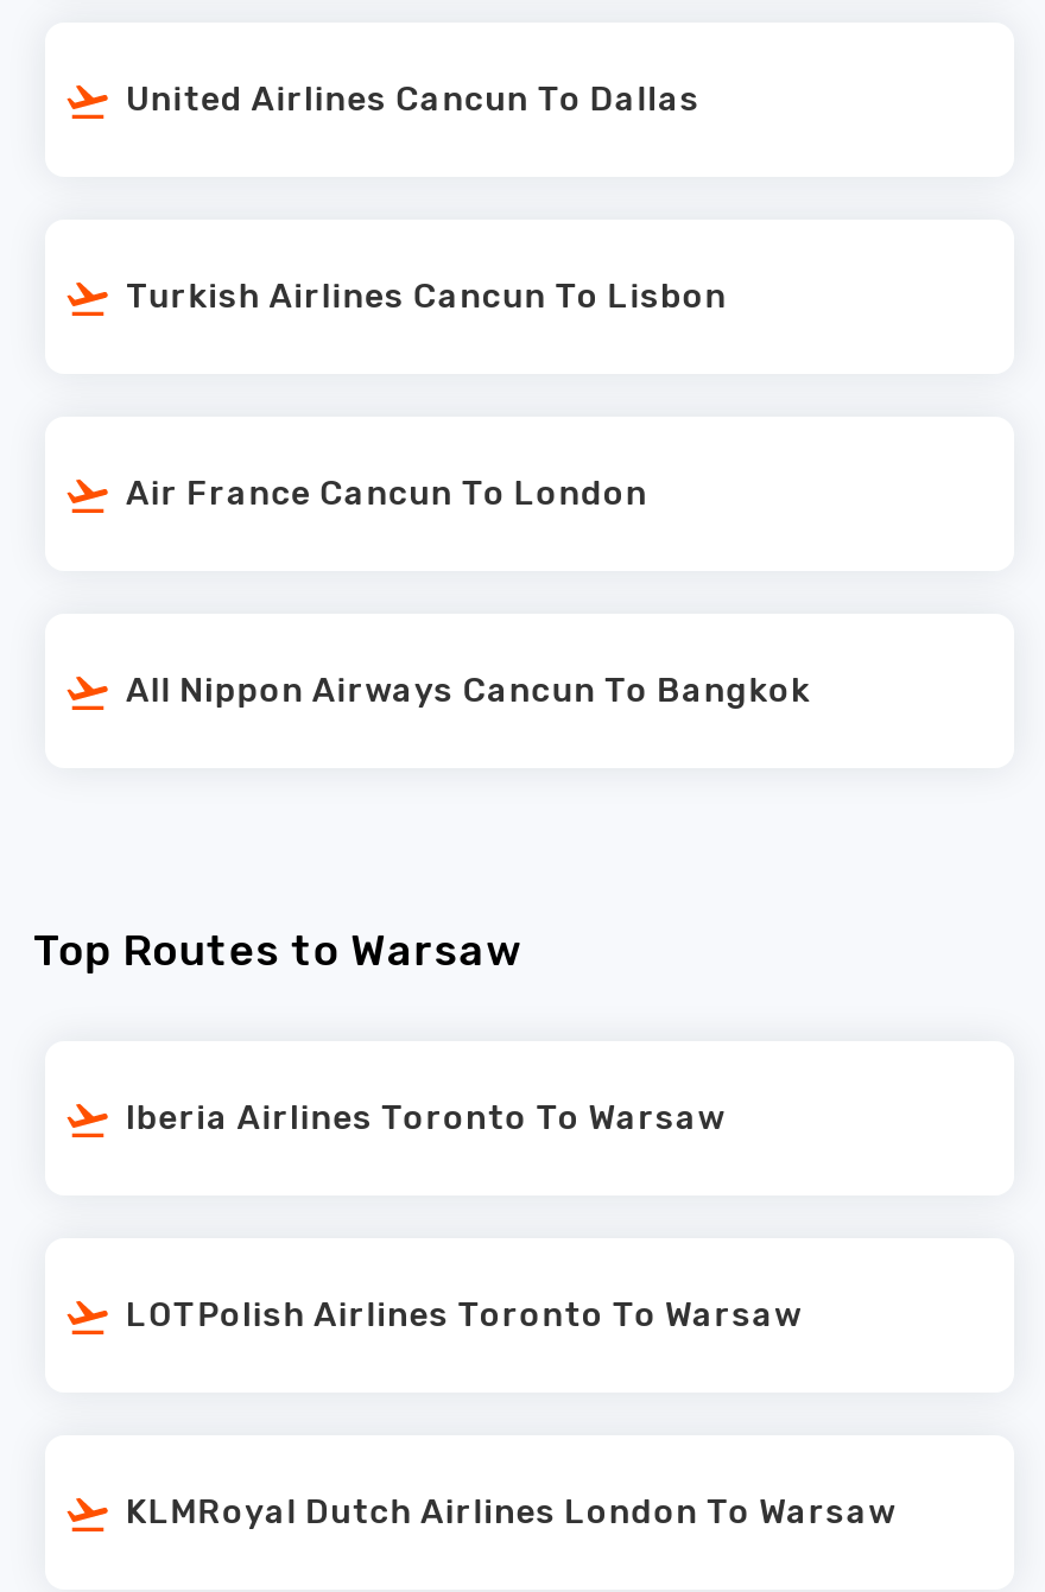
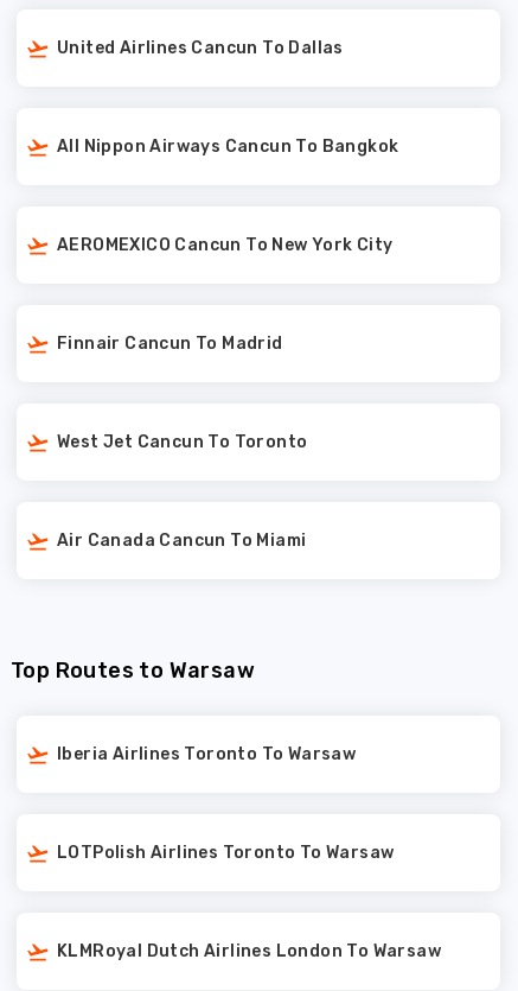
- Turkish Airlines Cancun To Lisbon

- Air France Cancun To London

moved up: All Nippon Airways Cancun To Bangkok

+ Finnair Cancun To Madrid

+ AEROMEXICO Cancun To New York City

+ Air Canada Cancun To Miami

+ West Jet Cancun To Toronto
